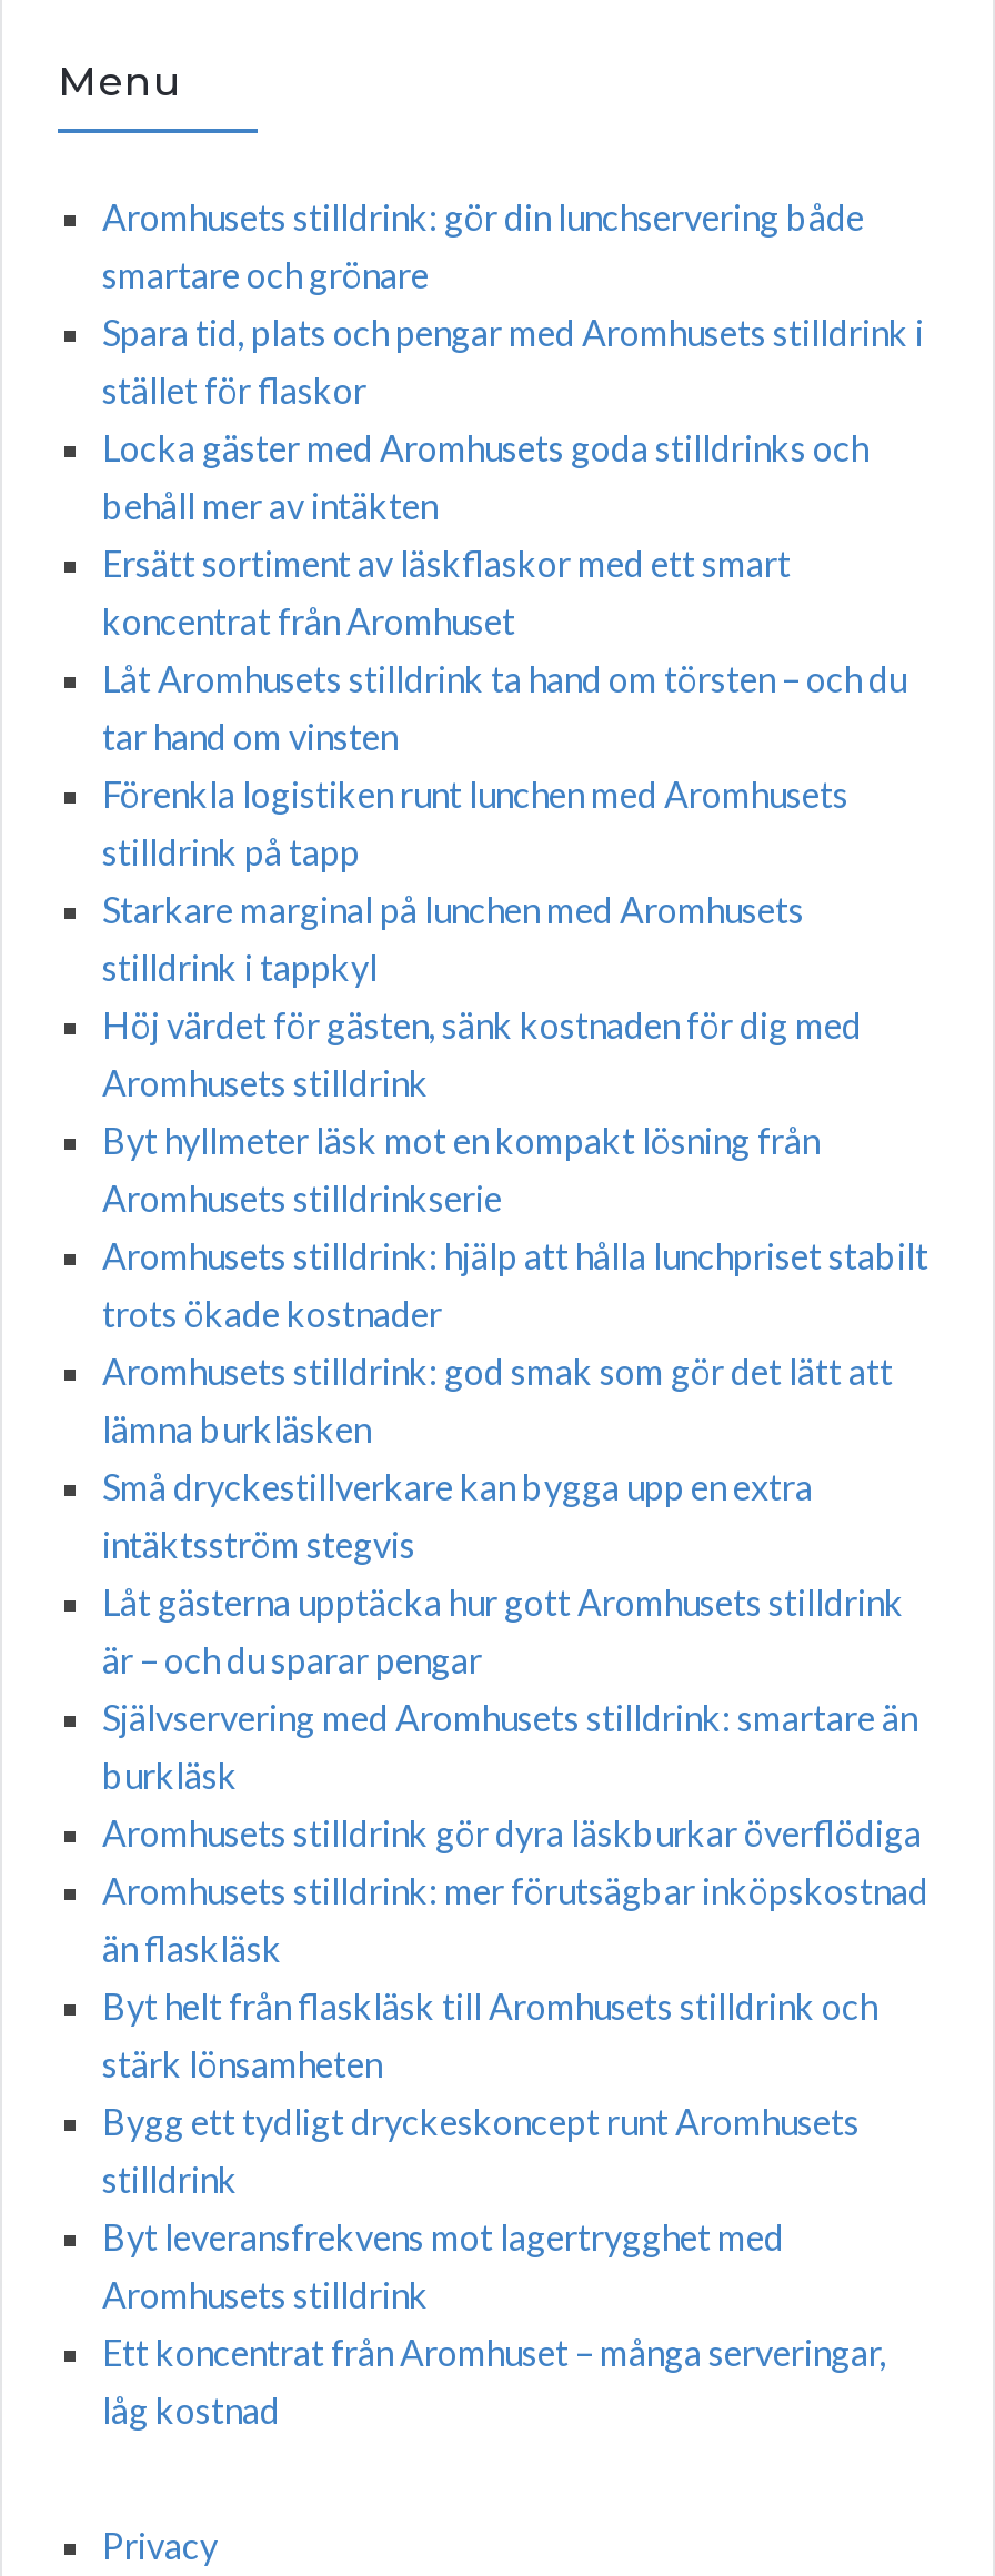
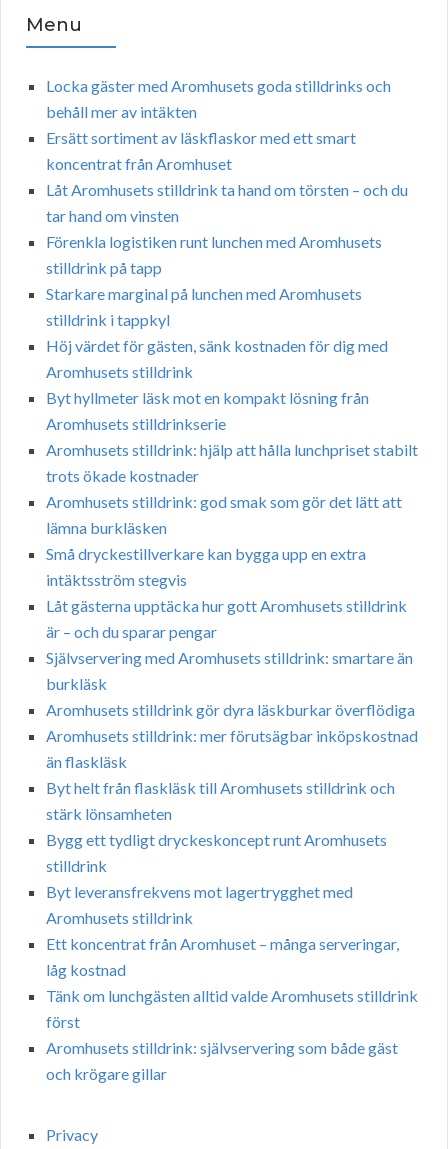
- Aromhusets stilldrink: gör din lunchservering både
- smartare och grönare
- Spara tid, plats och pengar med Aromhusets stilldrink i
- stället för flaskor

moved up: Locka gäster med Aromhusets goda stilldrinks och | behåll mer av intäkten | Ersätt sortiment av läskflaskor med ett smart | ... | Ett koncentrat från Aromhuset – många serveringar, | låg kostnad

+ Tänk om lunchgästen alltid valde Aromhusets stilldrink
+ först
+ Aromhusets stilldrink: självservering som både gäst
+ och krögare gillar
